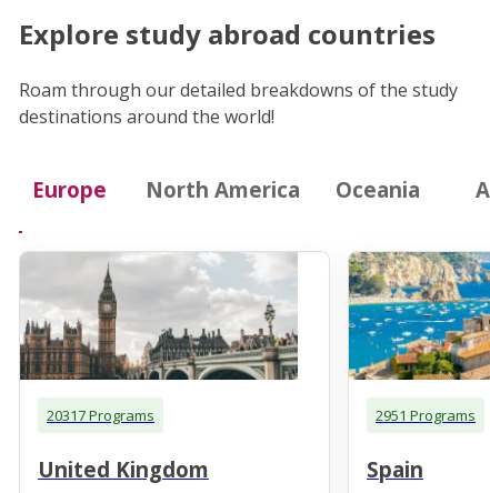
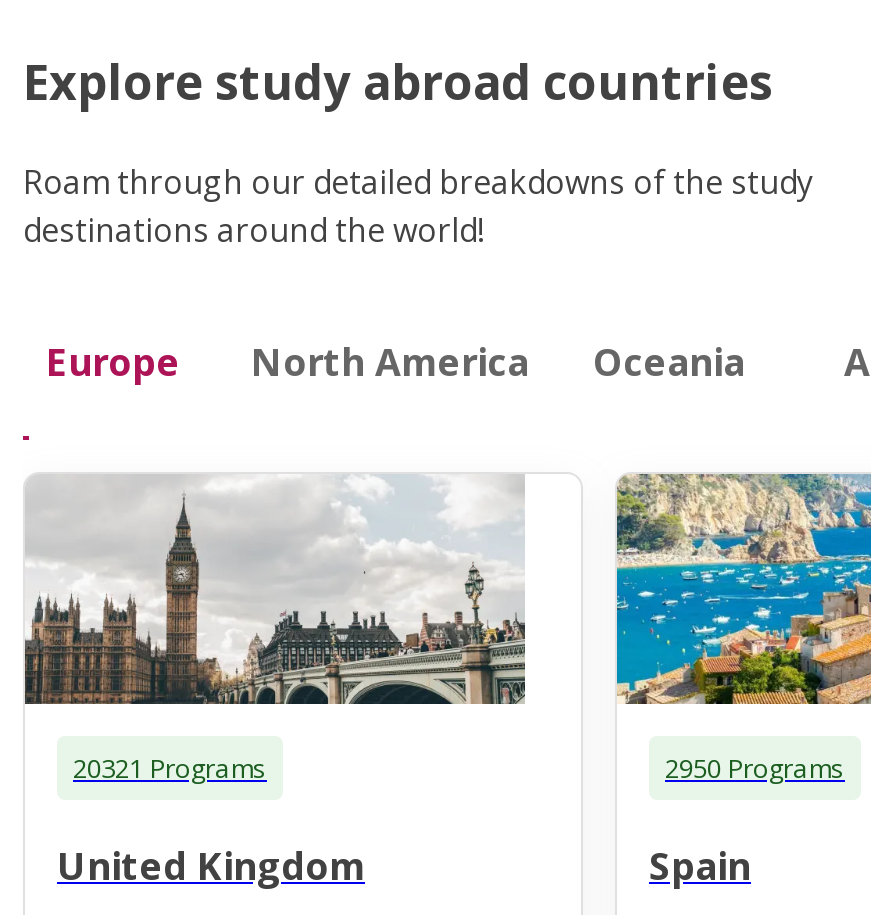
- 20317 Programs
+ 20321 Programs

- 2951 Programs
+ 2950 Programs
